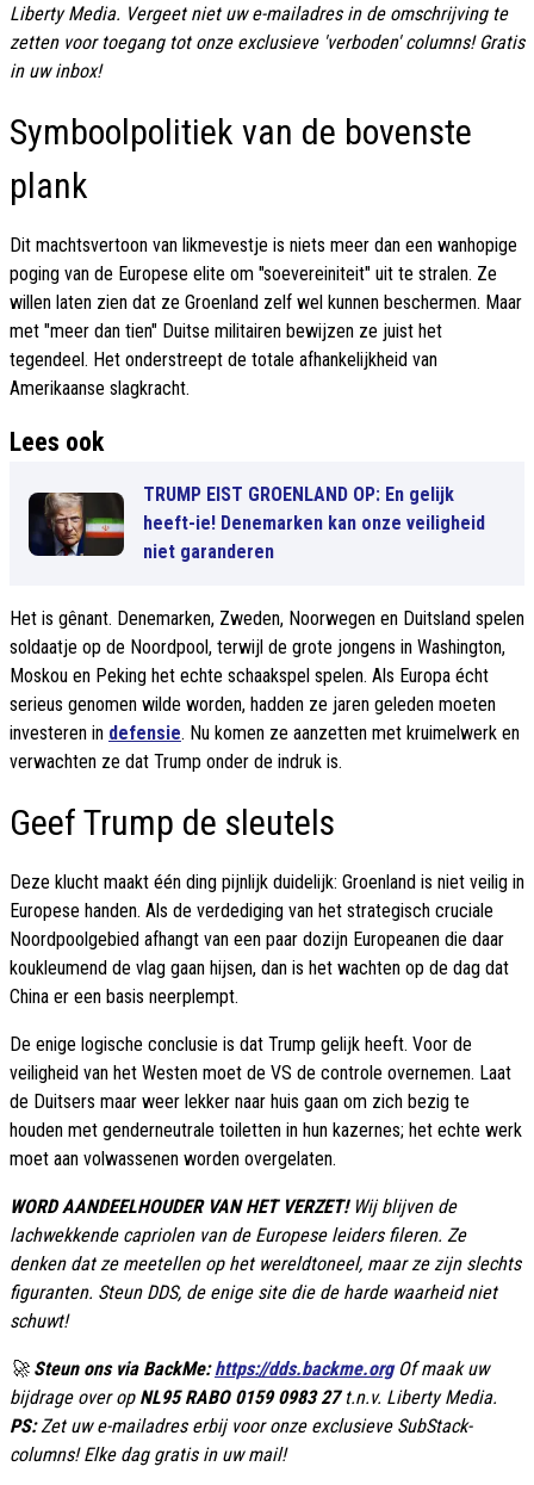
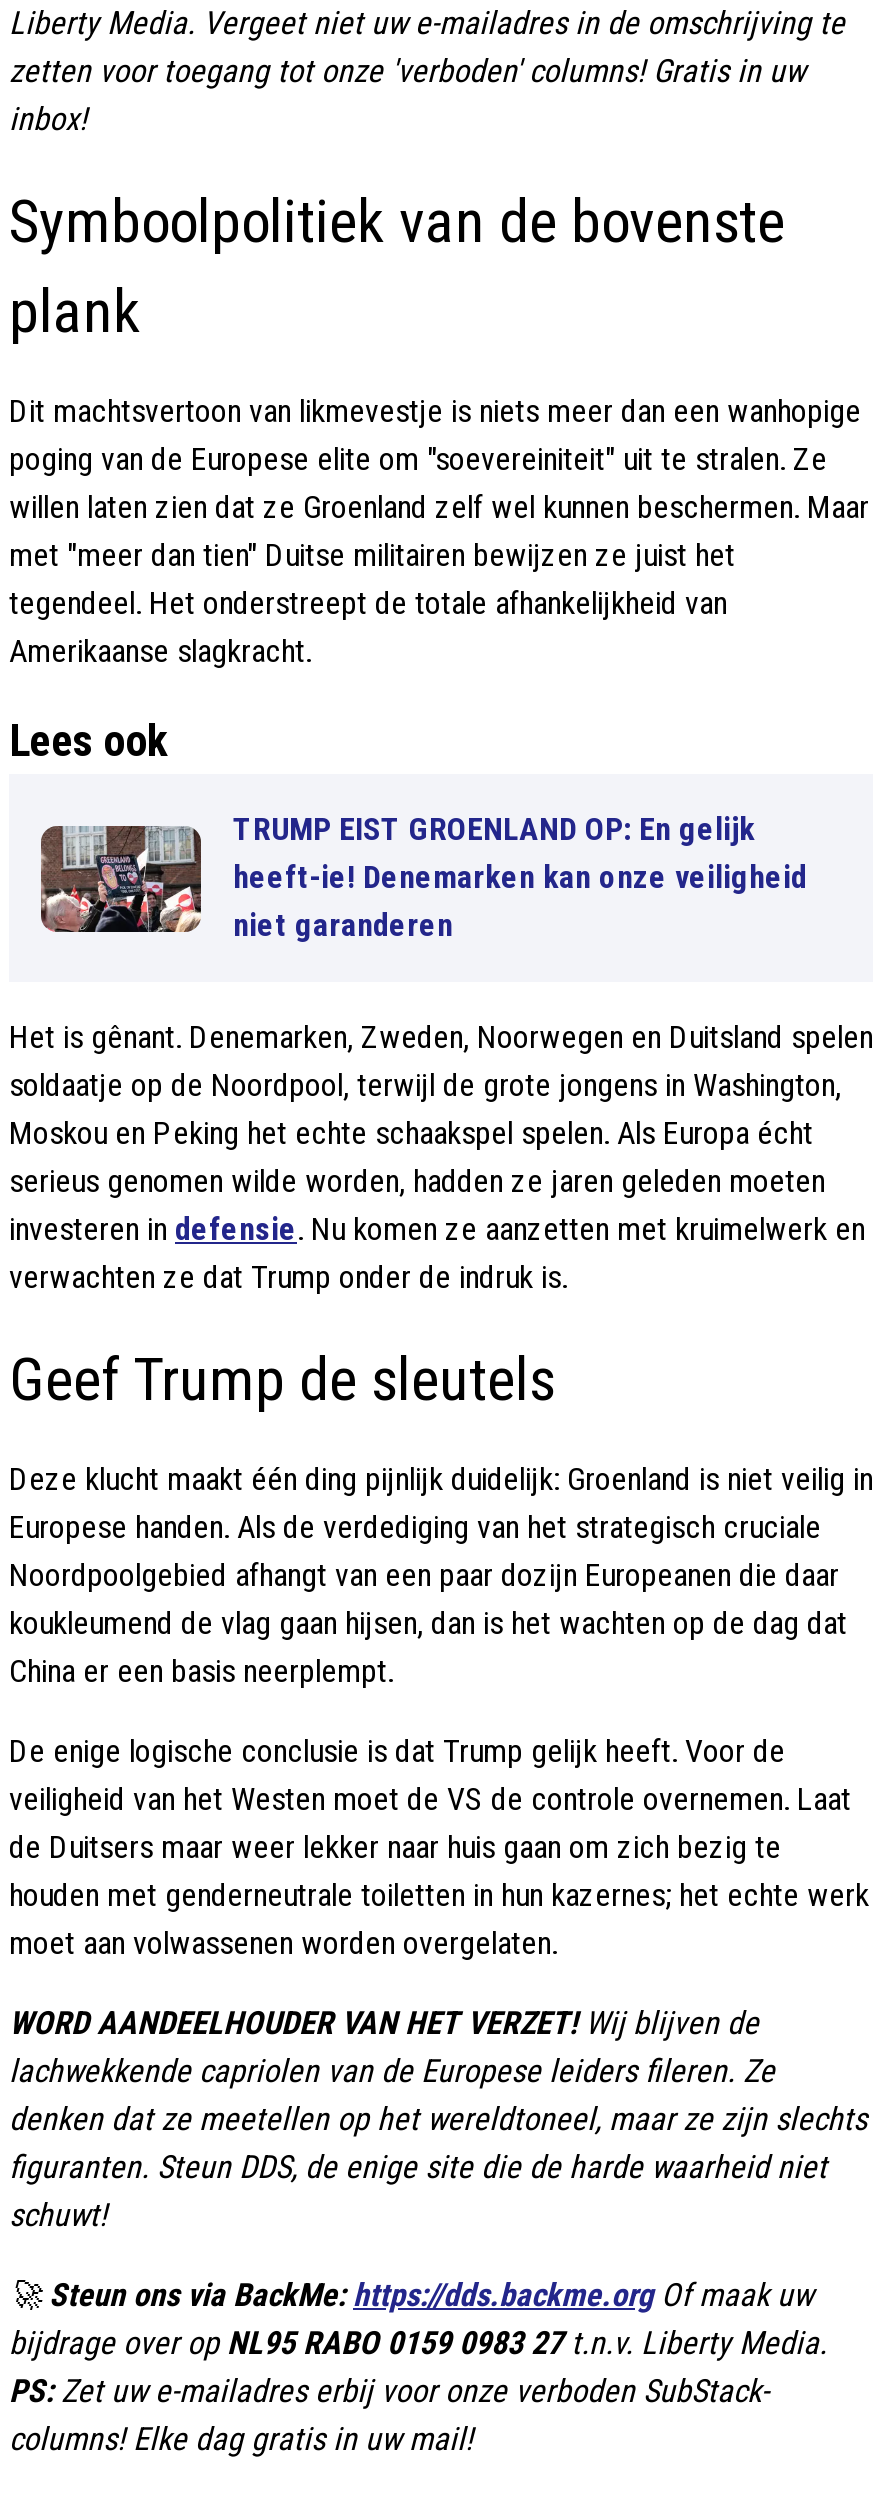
- zetten voor toegang tot onze exclusieve 'verboden' columns! Gratis
- in uw inbox!
+ zetten voor toegang tot onze 'verboden' columns! Gratis in uw
+ inbox!

- [image]
+ [image]

- PS:Zet uw e-mailadres erbij voor onze exclusieve SubStack-
+ PS:Zet uw e-mailadres erbij voor onze verboden SubStack-
